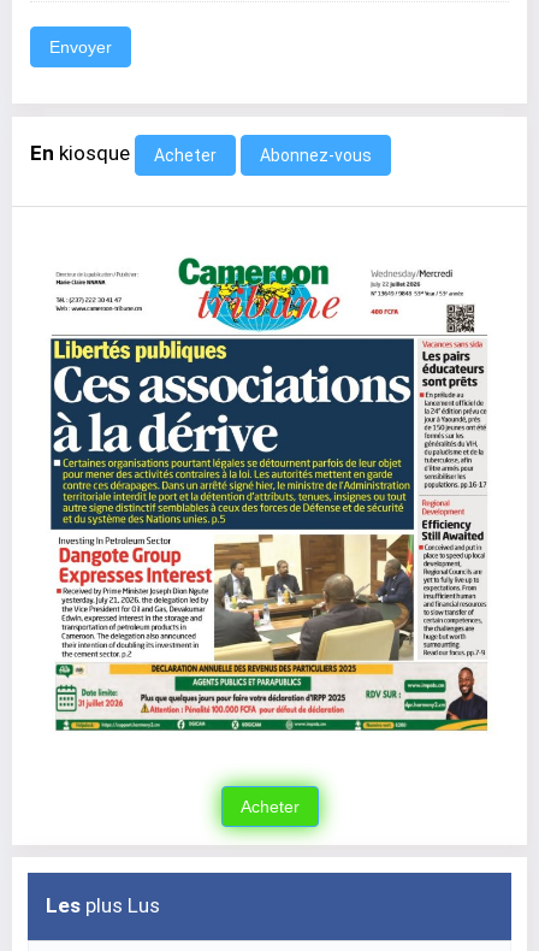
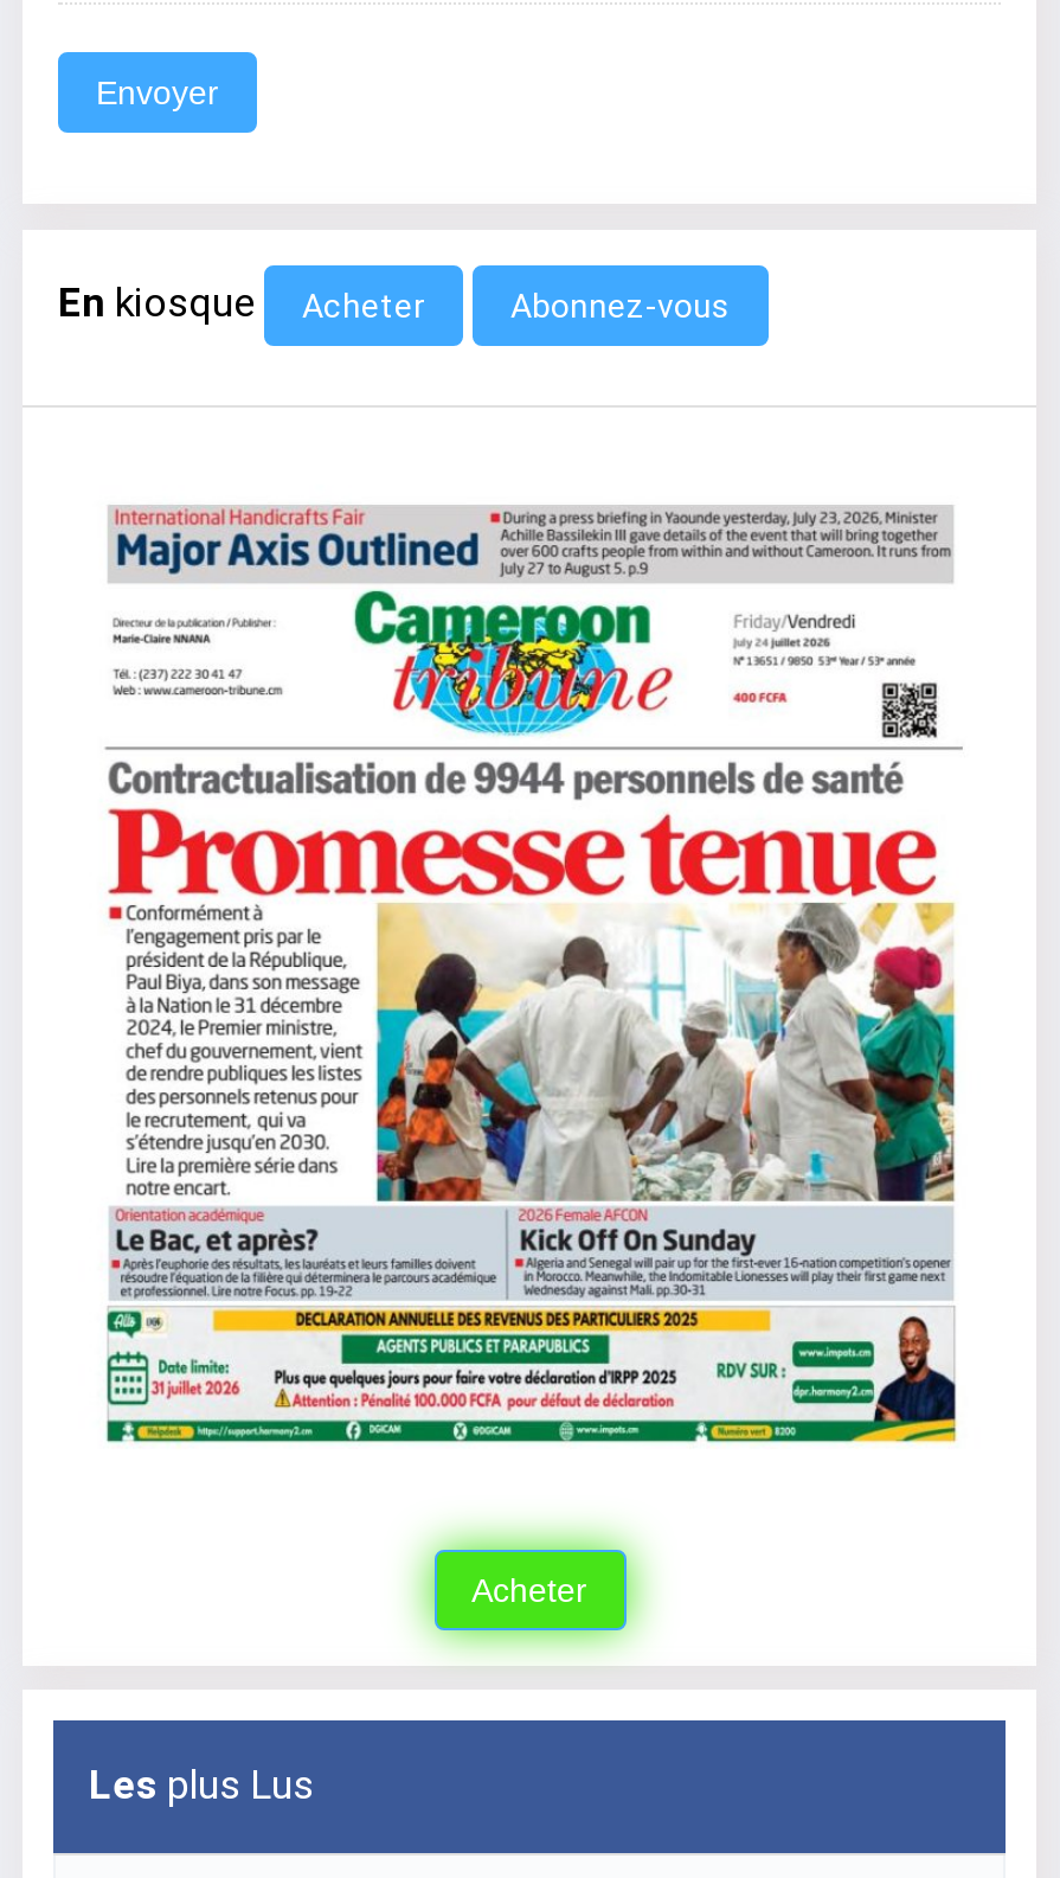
- [image]
+ [image]
